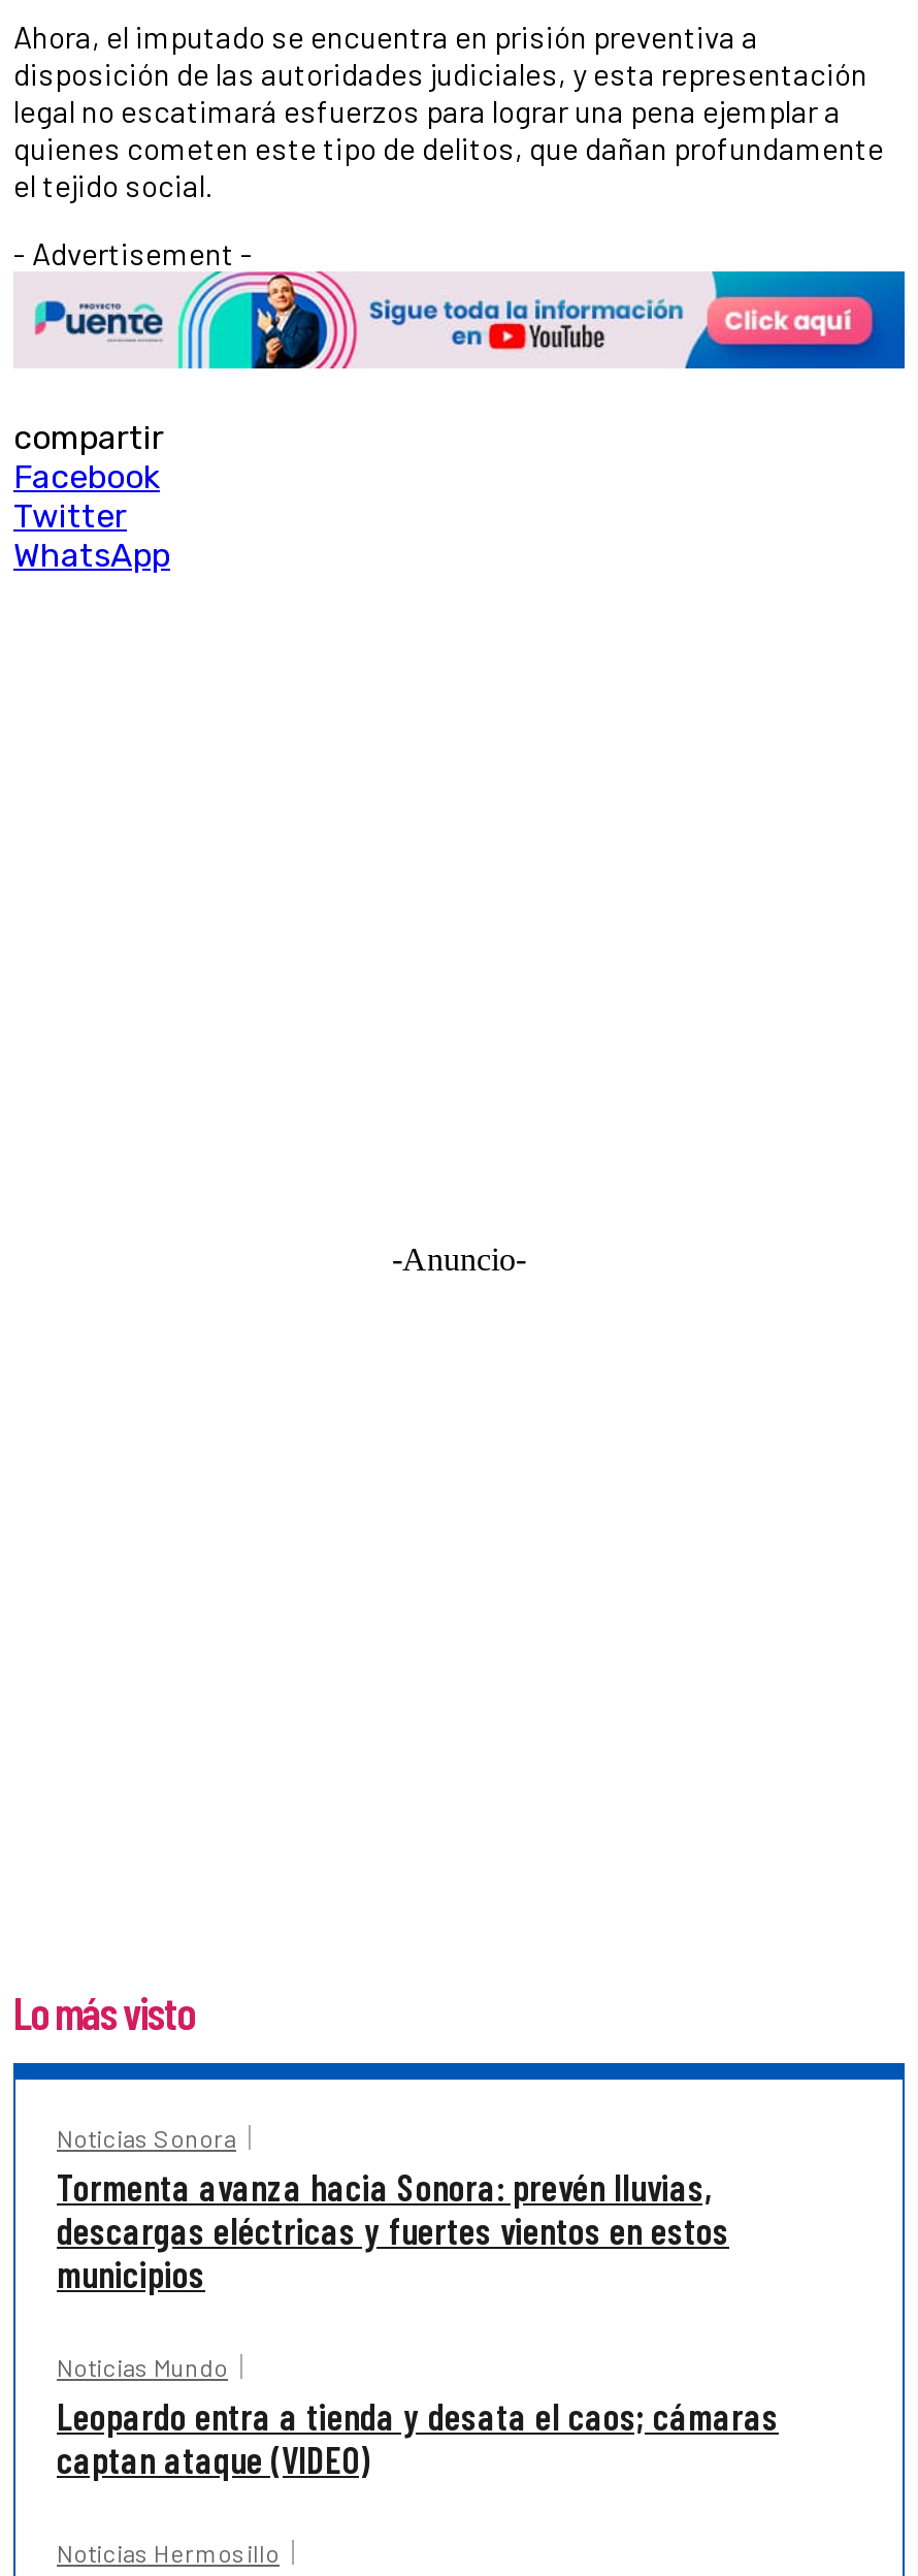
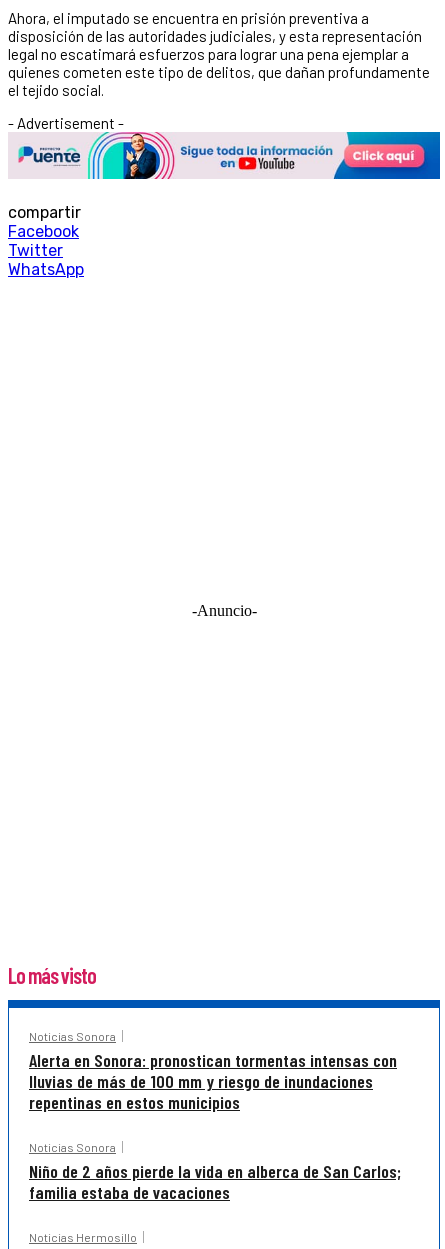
- Tormenta avanza hacia Sonora: prevén lluvias,
- descargas eléctricas y fuertes vientos en estos
- municipios
+ Alerta en Sonora: pronostican tormentas intensas con
+ lluvias de más de 100 mm y riesgo de inundaciones
+ repentinas en estos municipios

- Noticias Mundo
- Leopardo entra a tienda y desata el caos; cámaras
- captan ataque (VIDEO)
+ Noticias Sonora
+ Niño de 2 años pierde la vida en alberca de San Carlos;
+ familia estaba de vacaciones
